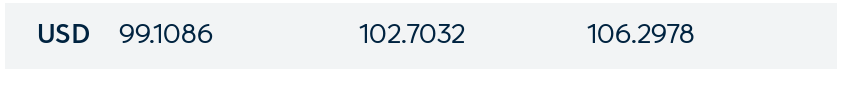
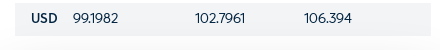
- USD 99.1086
+ USD 99.1982

- 102.7032
+ 102.7961

- 106.2978
+ 106.394
